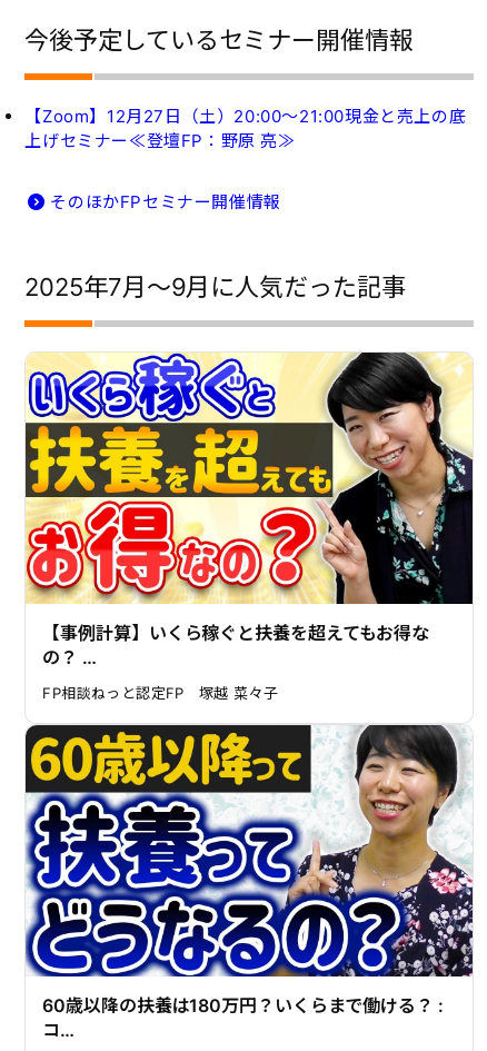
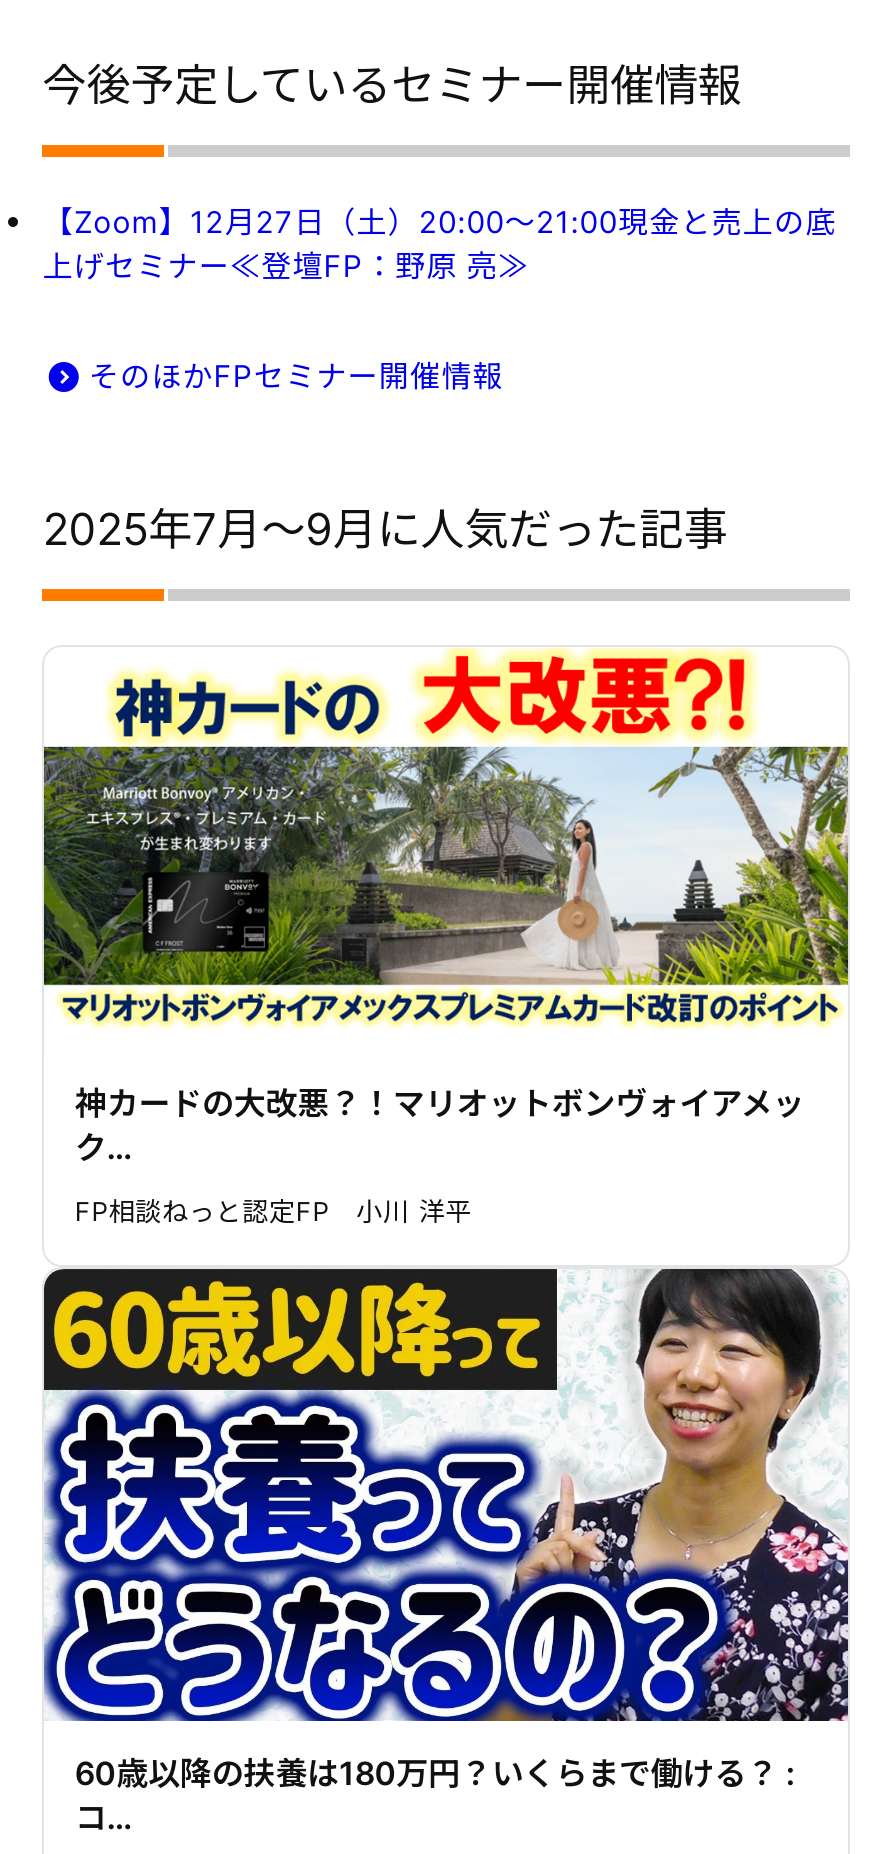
- [image]
- 【事例計算】いくら稼ぐと扶養を超えてもお得な
- の？ …
+ [image]
+ 神カードの大改悪？！マリオットボンヴォイアメッ
+ ク…

- FP相談ねっと認定FP 塚越 菜々子
+ FP相談ねっと認定FP 小川 洋平
